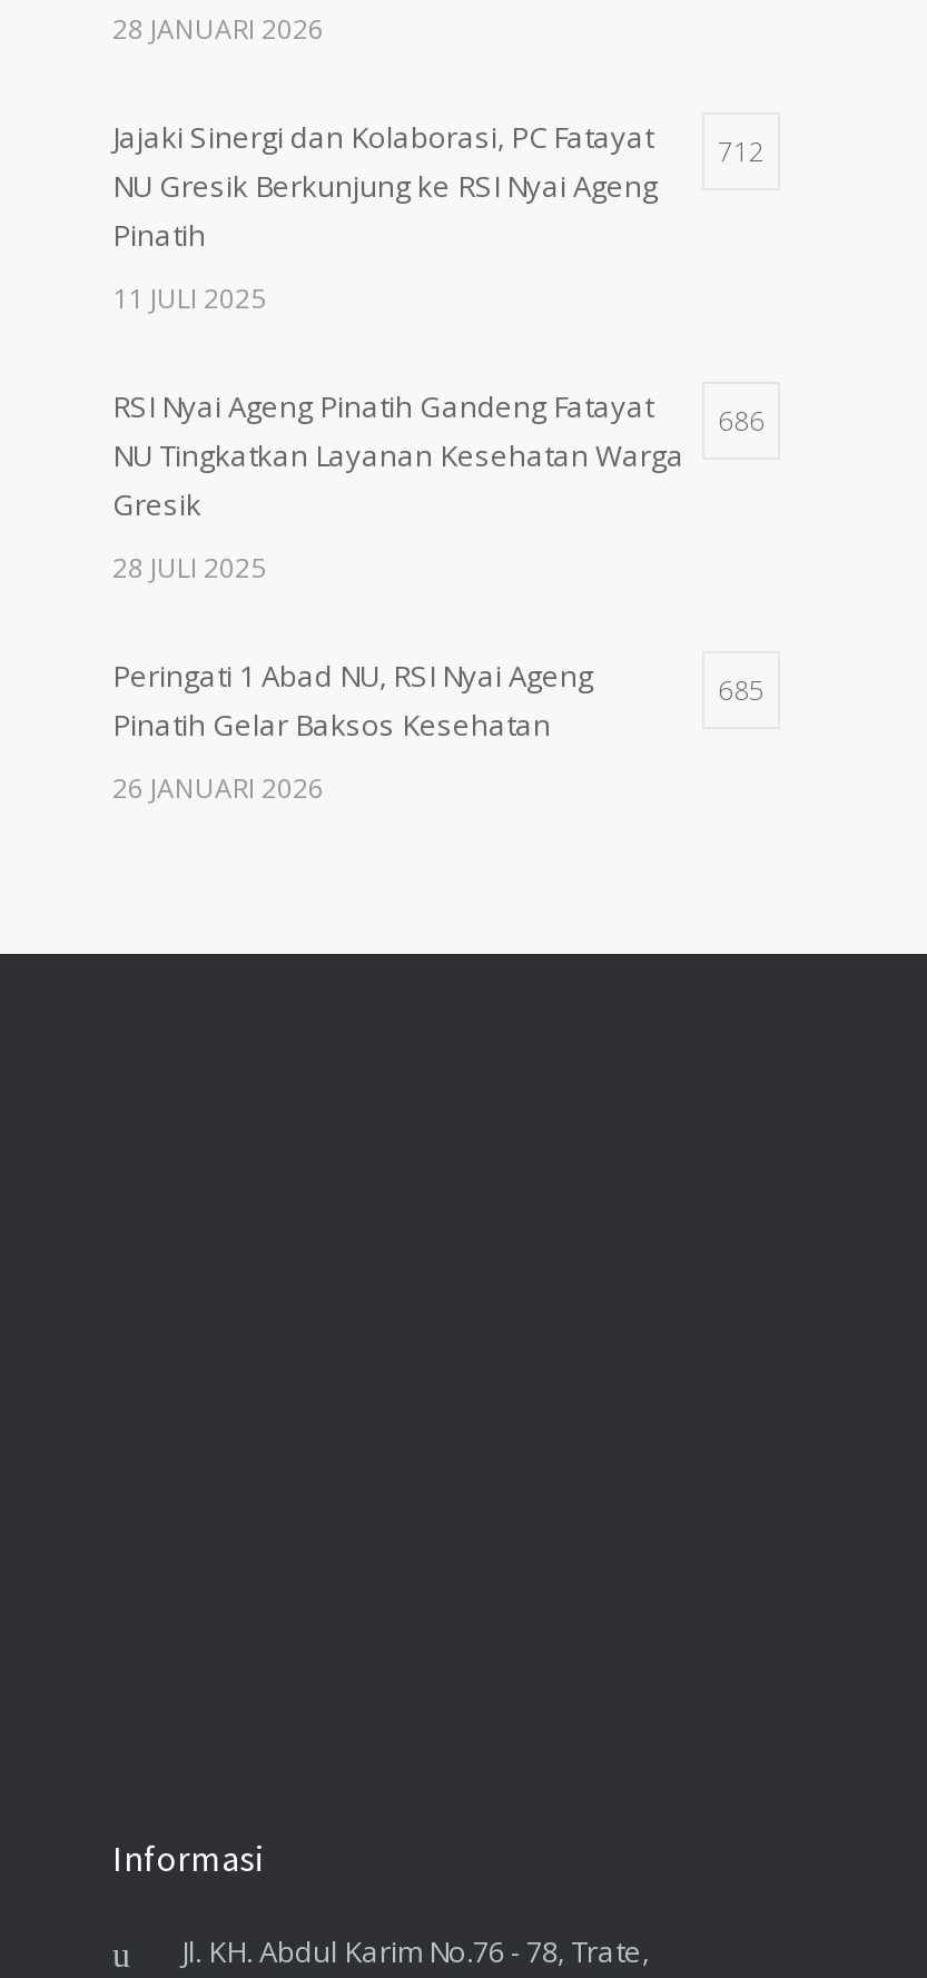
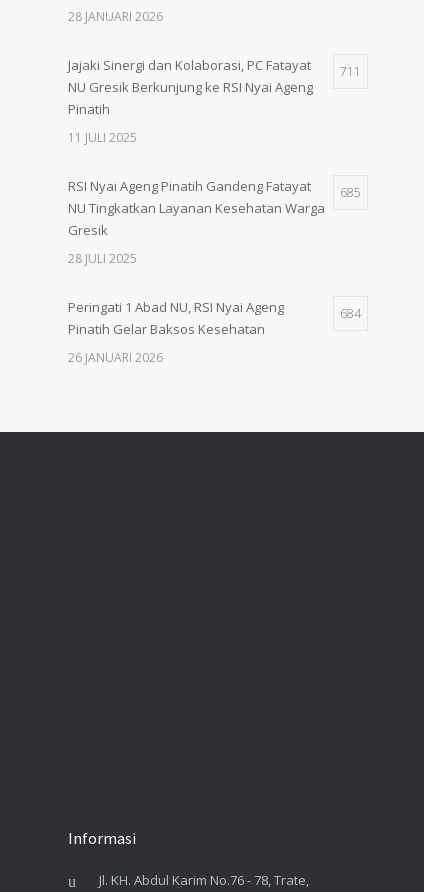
- Jajaki Sinergi dan Kolaborasi, PC Fatayat 712
+ Jajaki Sinergi dan Kolaborasi, PC Fatayat 711

- RSI Nyai Ageng Pinatih Gandeng Fatayat 686
+ RSI Nyai Ageng Pinatih Gandeng Fatayat 685

- 685
+ 684
